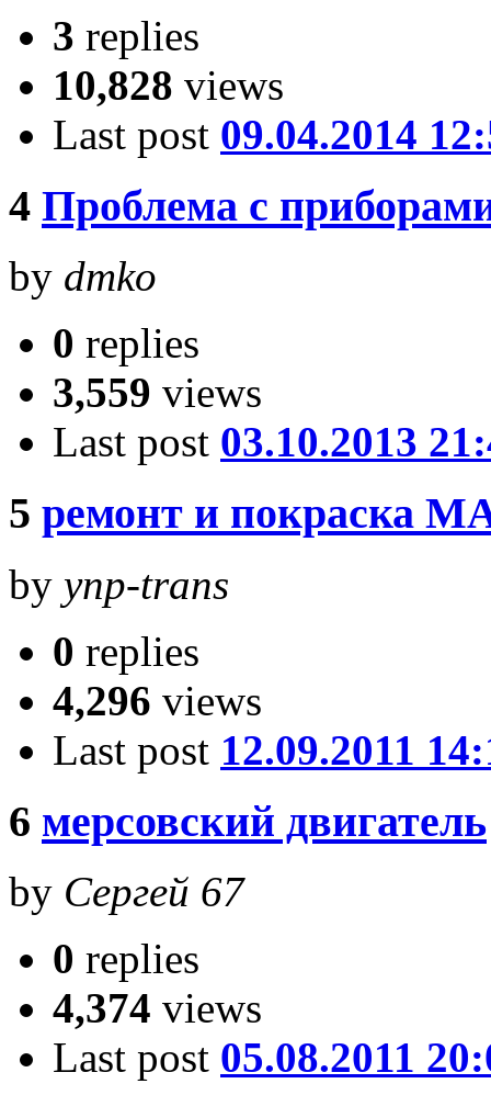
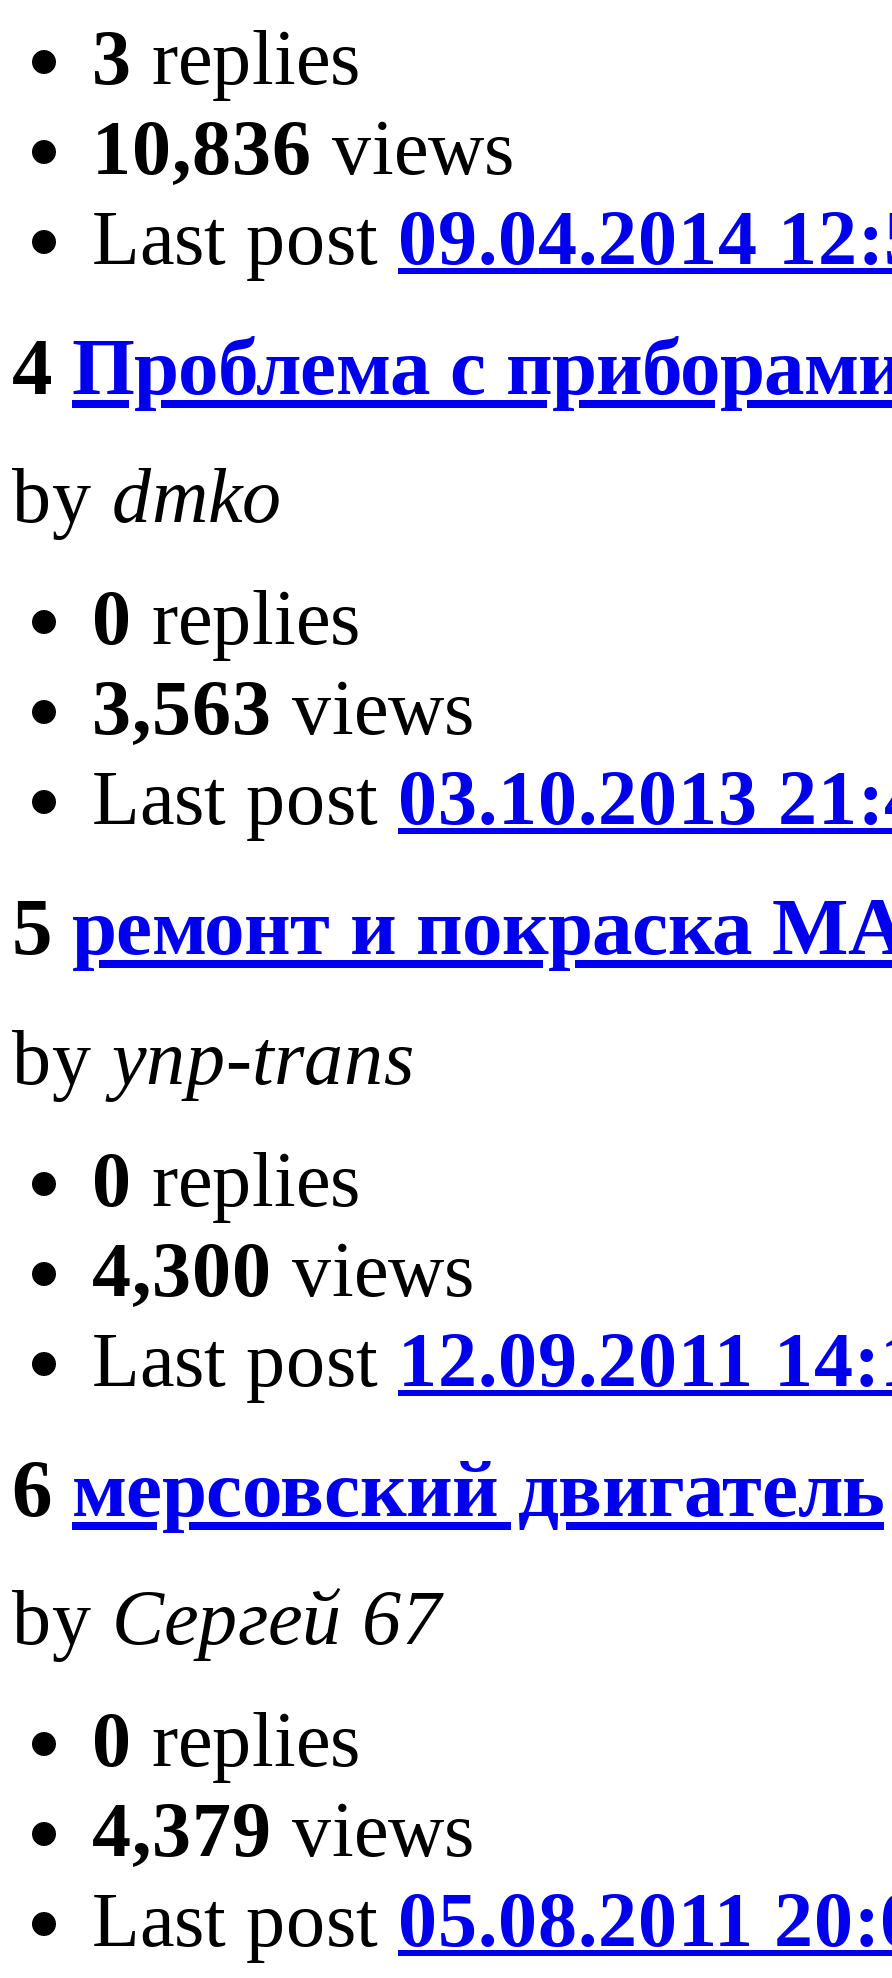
- 10,828 views
+ 10,836 views

- 3,559 views
+ 3,563 views

- 4,296 views
+ 4,300 views

- 4,374 views
+ 4,379 views
